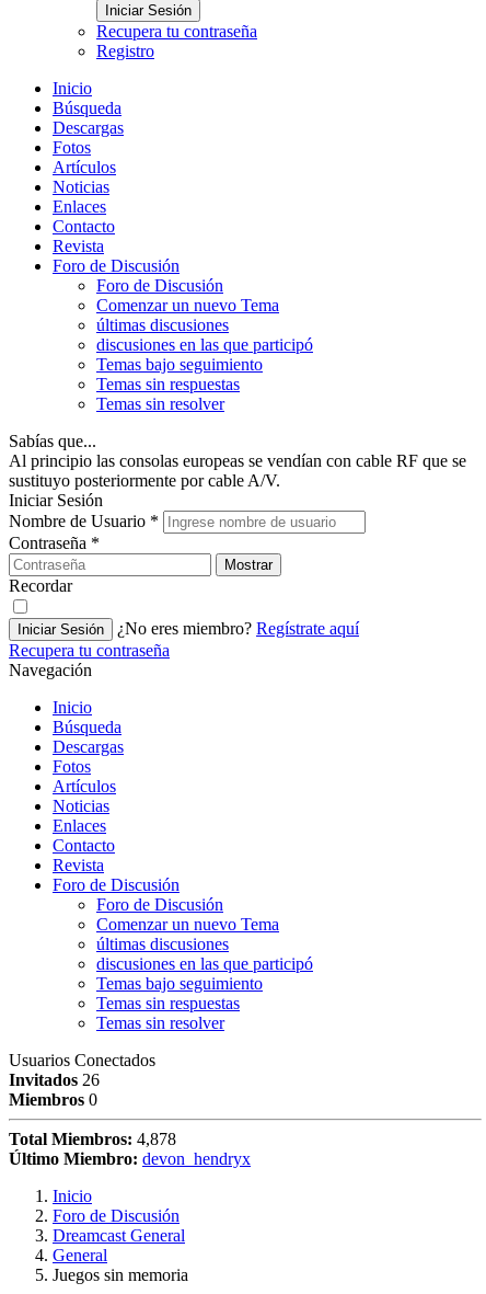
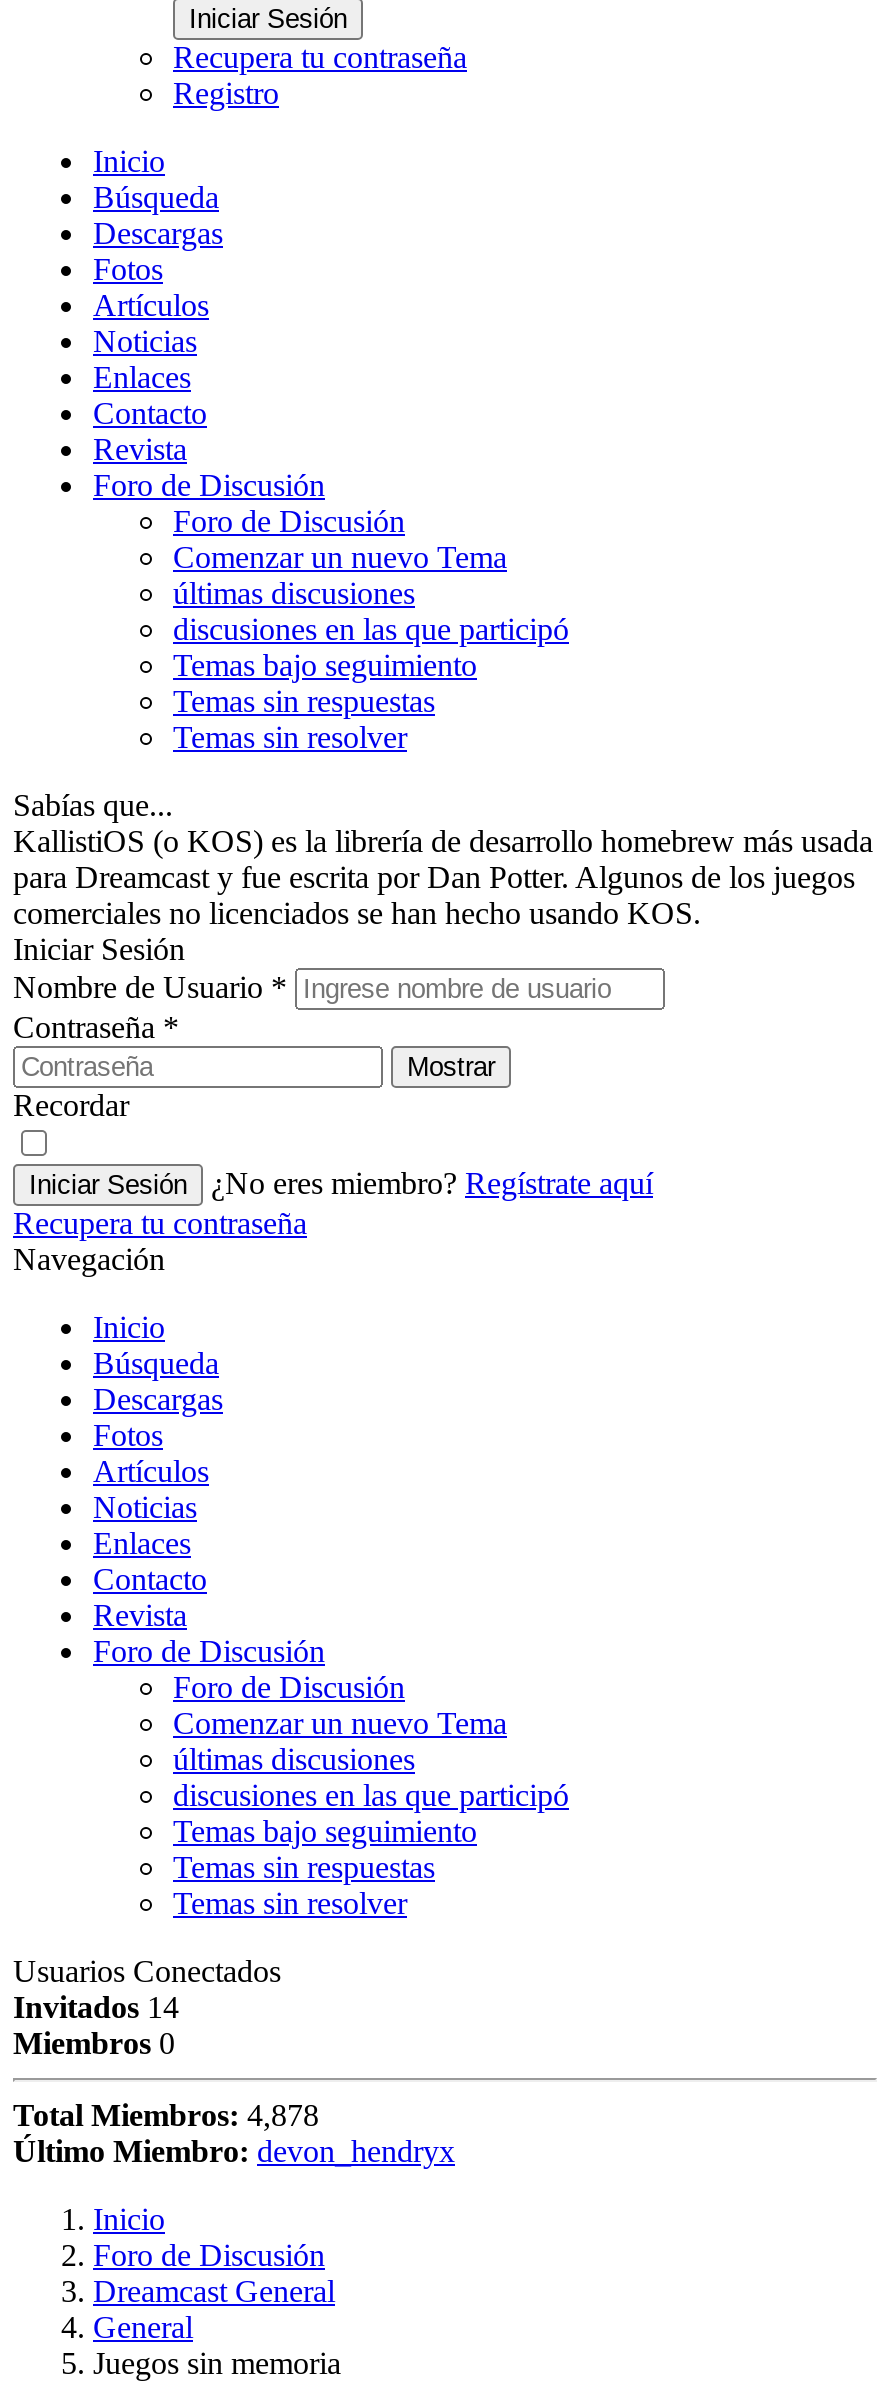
- Al principio las consolas europeas se vendían con cable RF que se
- sustituyo posteriormente por cable A/V.
+ KallistiOS (o KOS) es la librería de desarrollo homebrew más usada
+ para Dreamcast y fue escrita por Dan Potter. Algunos de los juegos
+ comerciales no licenciados se han hecho usando KOS.

- Invitados 26
+ Invitados 14
